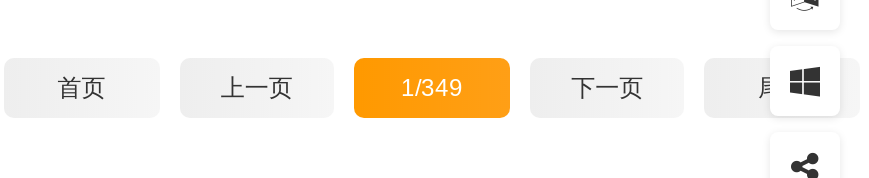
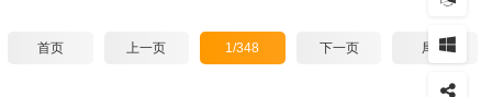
- 1/349
+ 1/348
